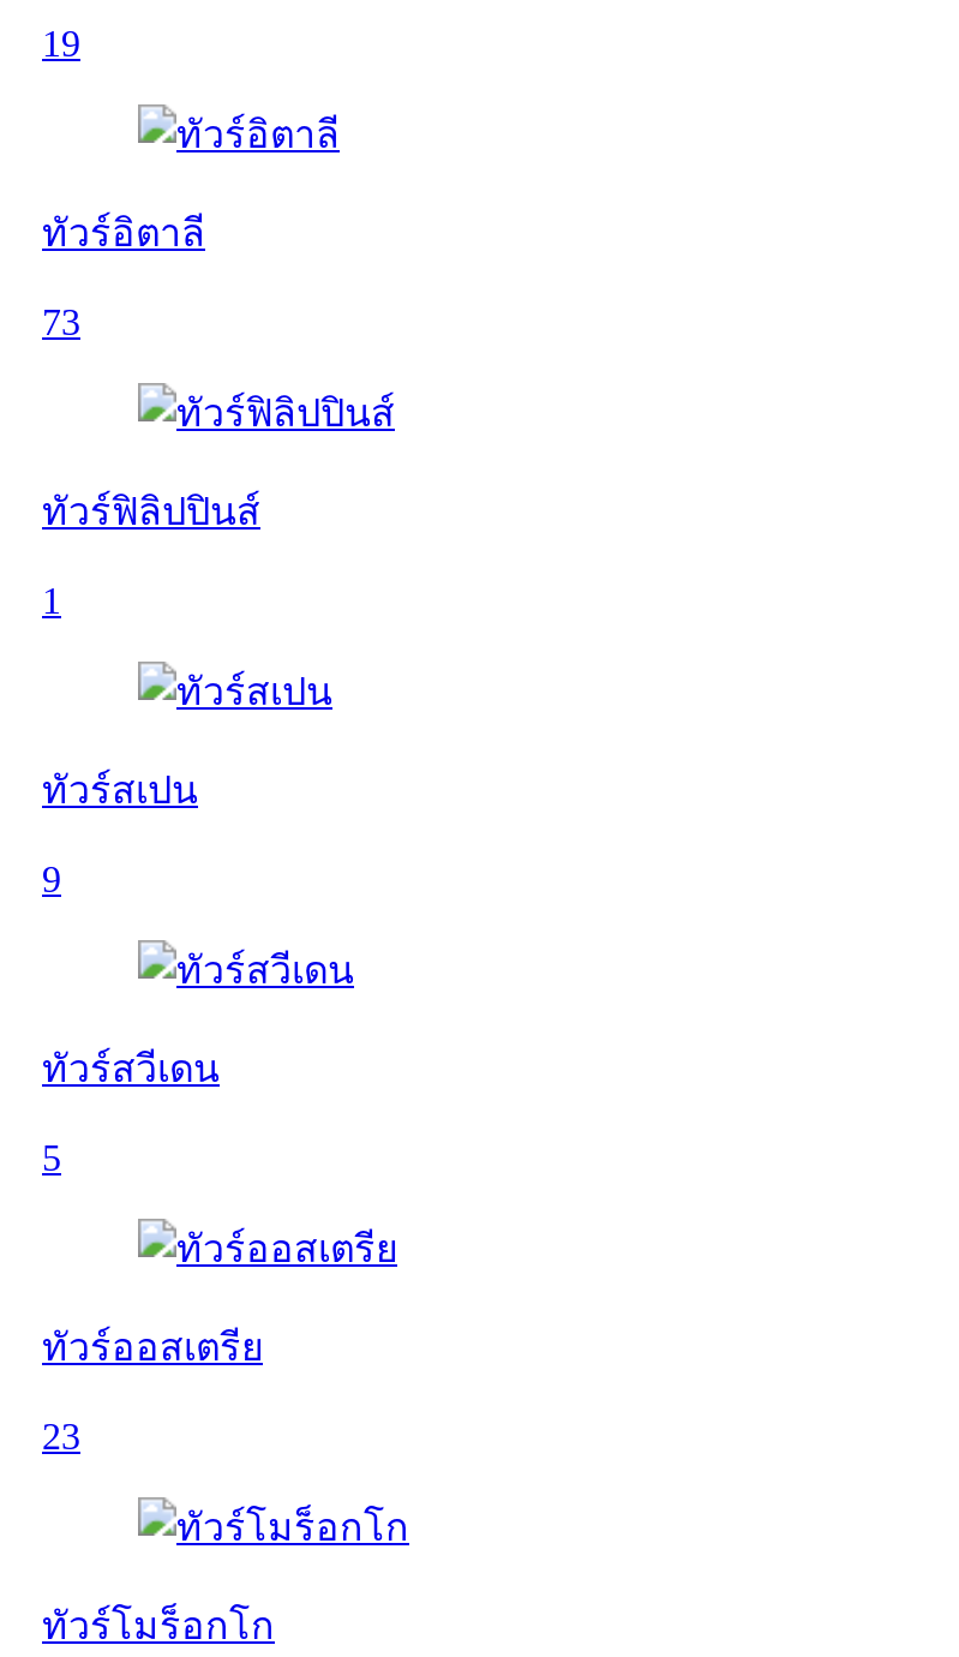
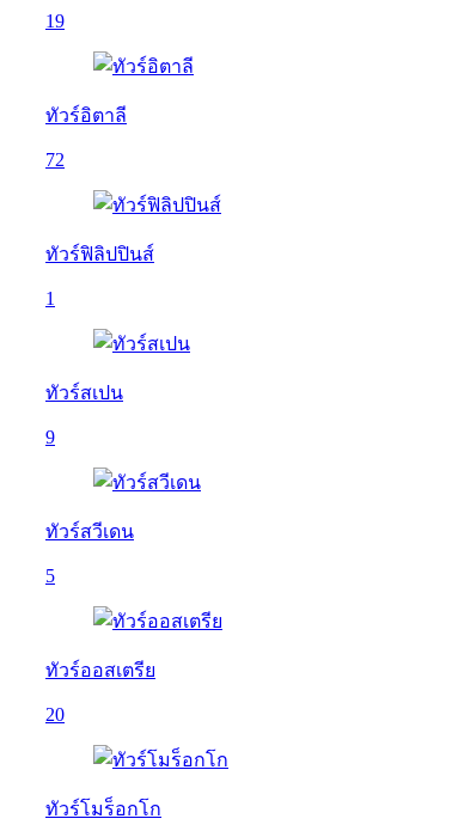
- 73
+ 72

- 23
+ 20
